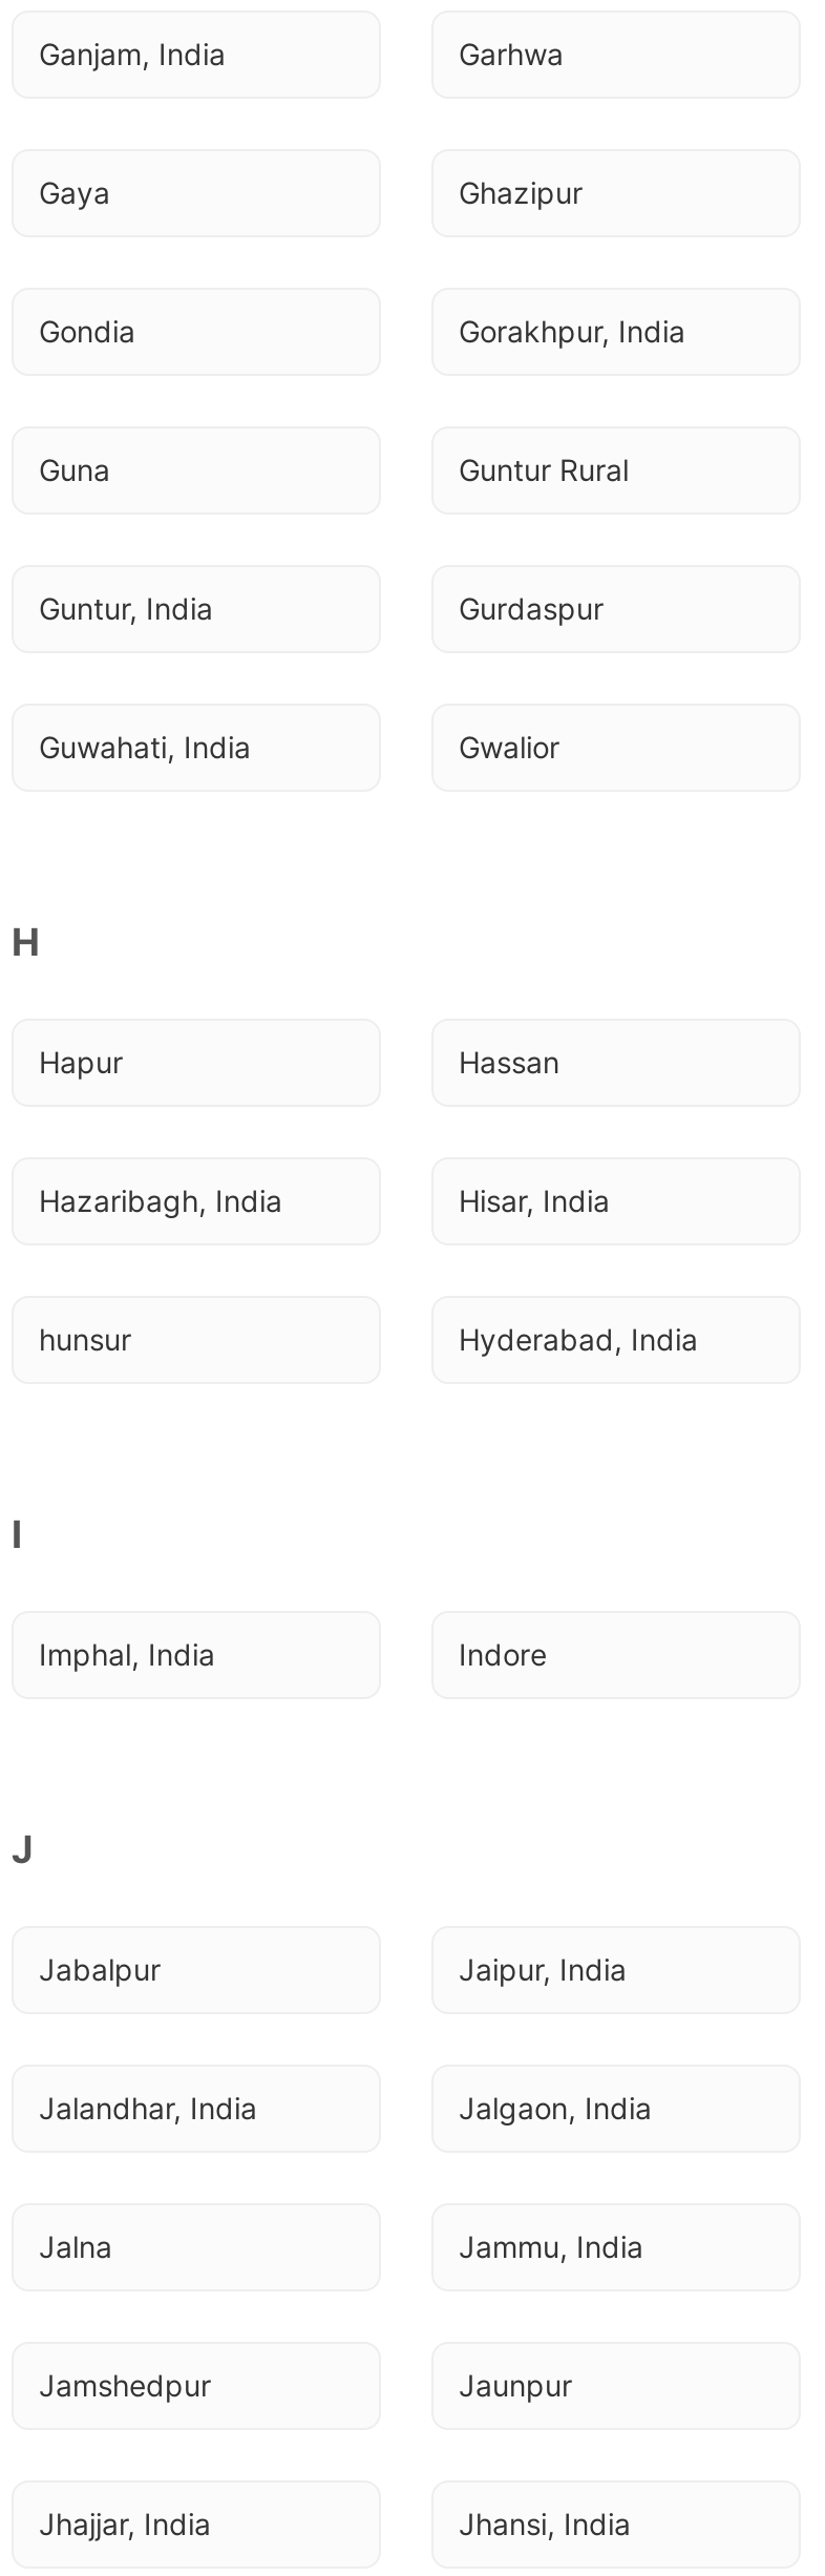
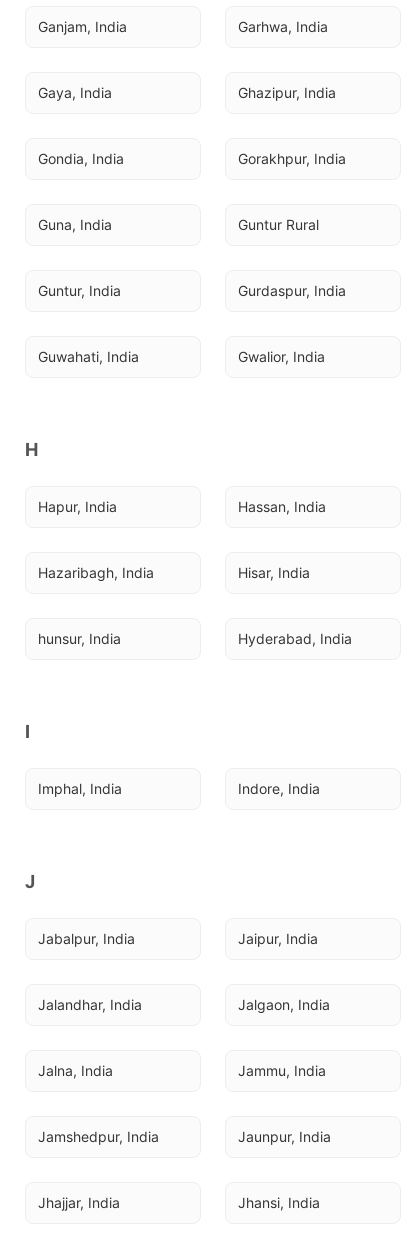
- Garhwa
+ Garhwa, India

- Gaya
- Ghazipur
+ Gaya, India
+ Ghazipur, India

- Gondia
+ Gondia, India

- Guna
+ Guna, India

- Gurdaspur
+ Gurdaspur, India

- Gwalior
+ Gwalior, India

- Hapur
- Hassan
+ Hapur, India
+ Hassan, India

- hunsur
+ hunsur, India

- Indore
+ Indore, India

- Jabalpur
+ Jabalpur, India

- Jalna
+ Jalna, India

- Jamshedpur
- Jaunpur
+ Jamshedpur, India
+ Jaunpur, India
